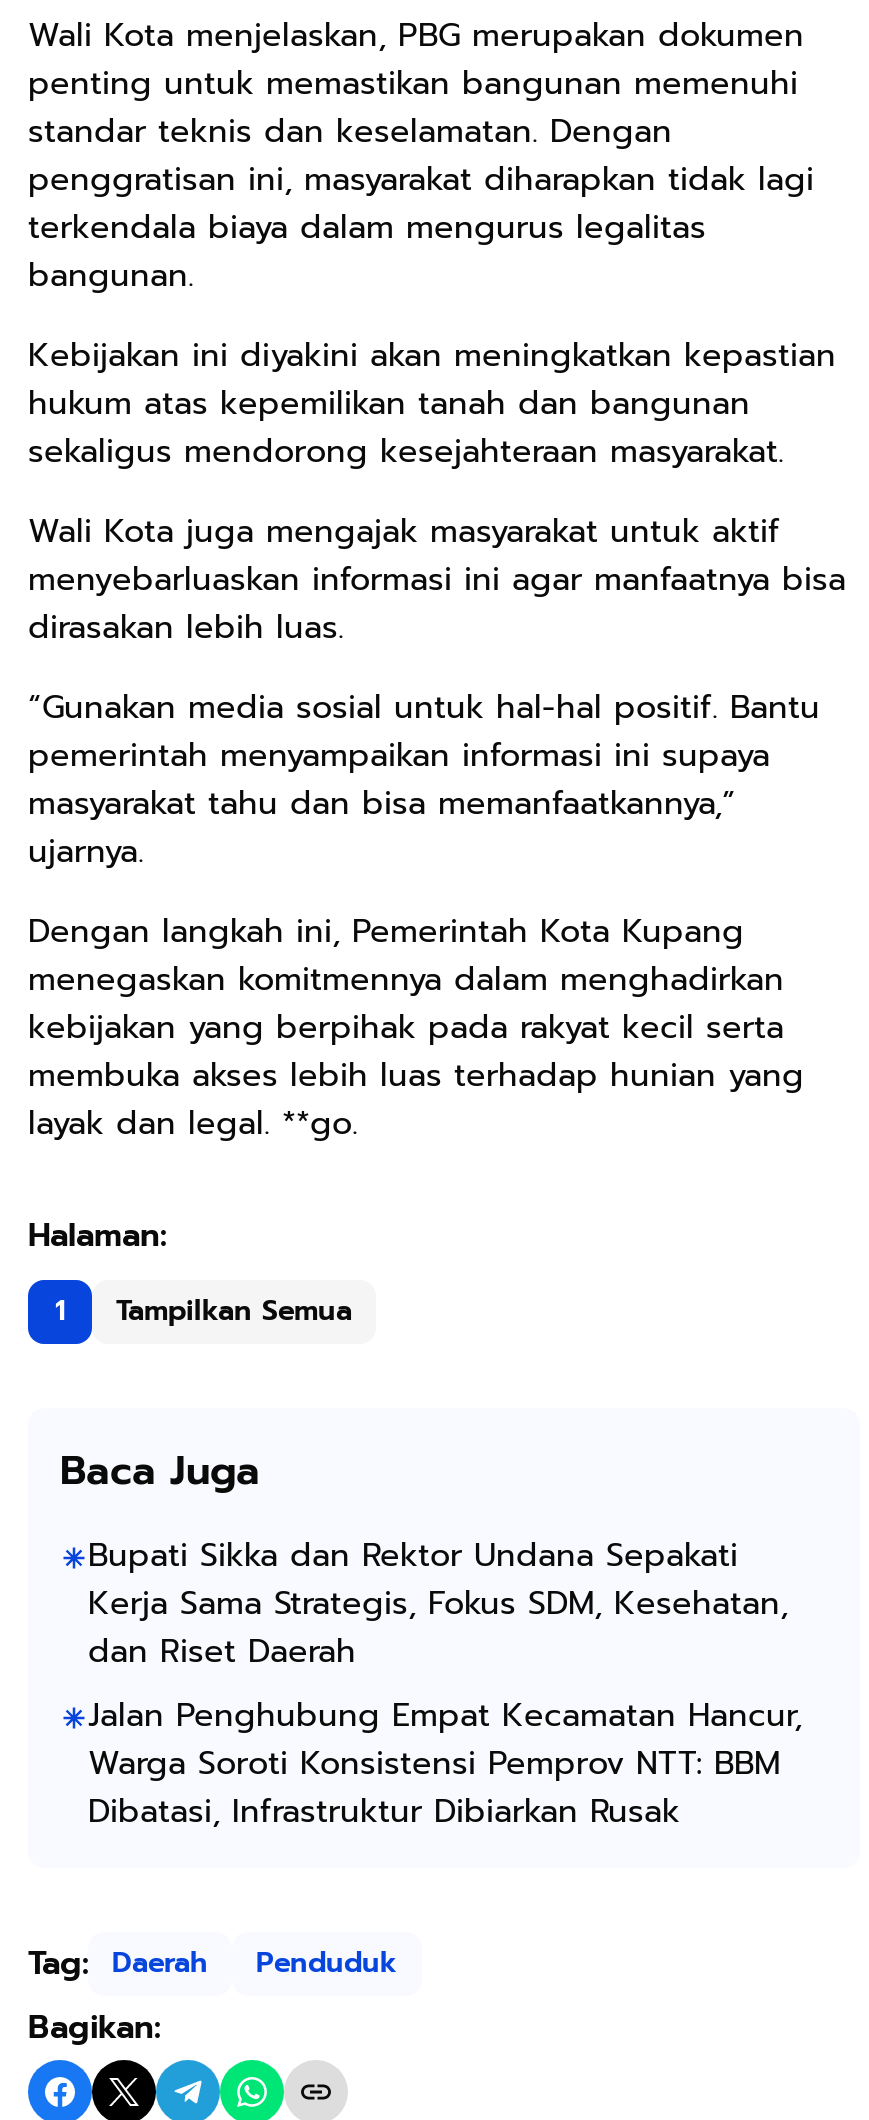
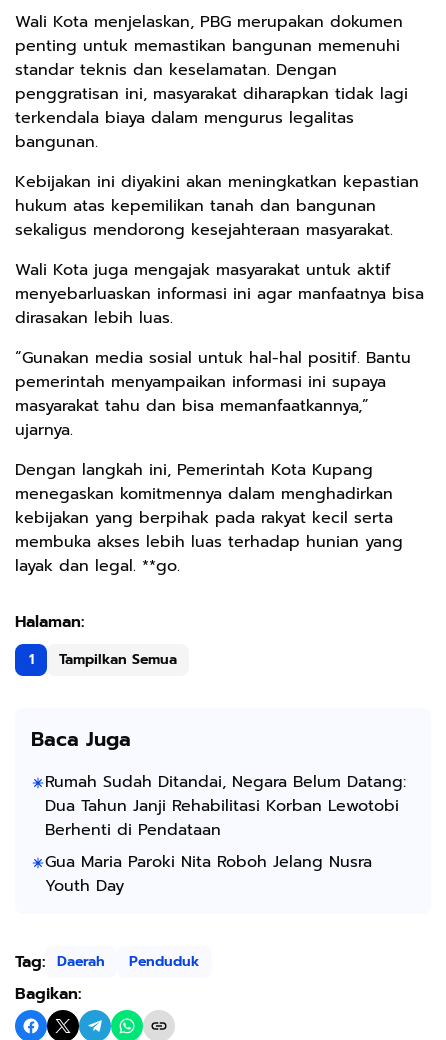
- Bupati Sikka dan Rektor Undana Sepakati
- Kerja Sama Strategis, Fokus SDM, Kesehatan,
- dan Riset Daerah
- Jalan Penghubung Empat Kecamatan Hancur,
- Warga Soroti Konsistensi Pemprov NTT: BBM
- Dibatasi, Infrastruktur Dibiarkan Rusak
+ Rumah Sudah Ditandai, Negara Belum Datang:
+ Dua Tahun Janji Rehabilitasi Korban Lewotobi
+ Berhenti di Pendataan
+ Gua Maria Paroki Nita Roboh Jelang Nusra
+ Youth Day
